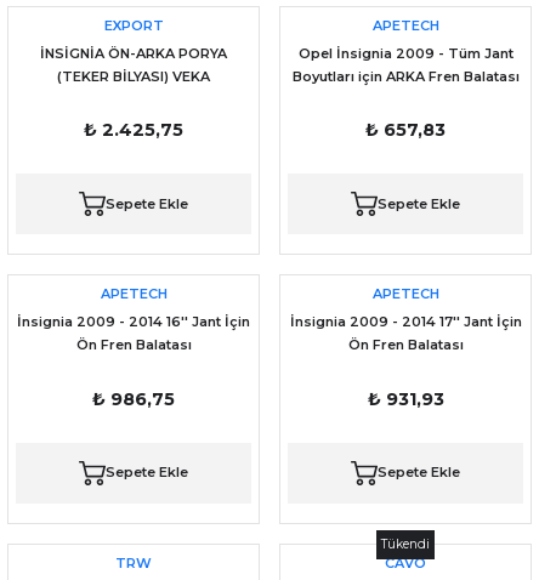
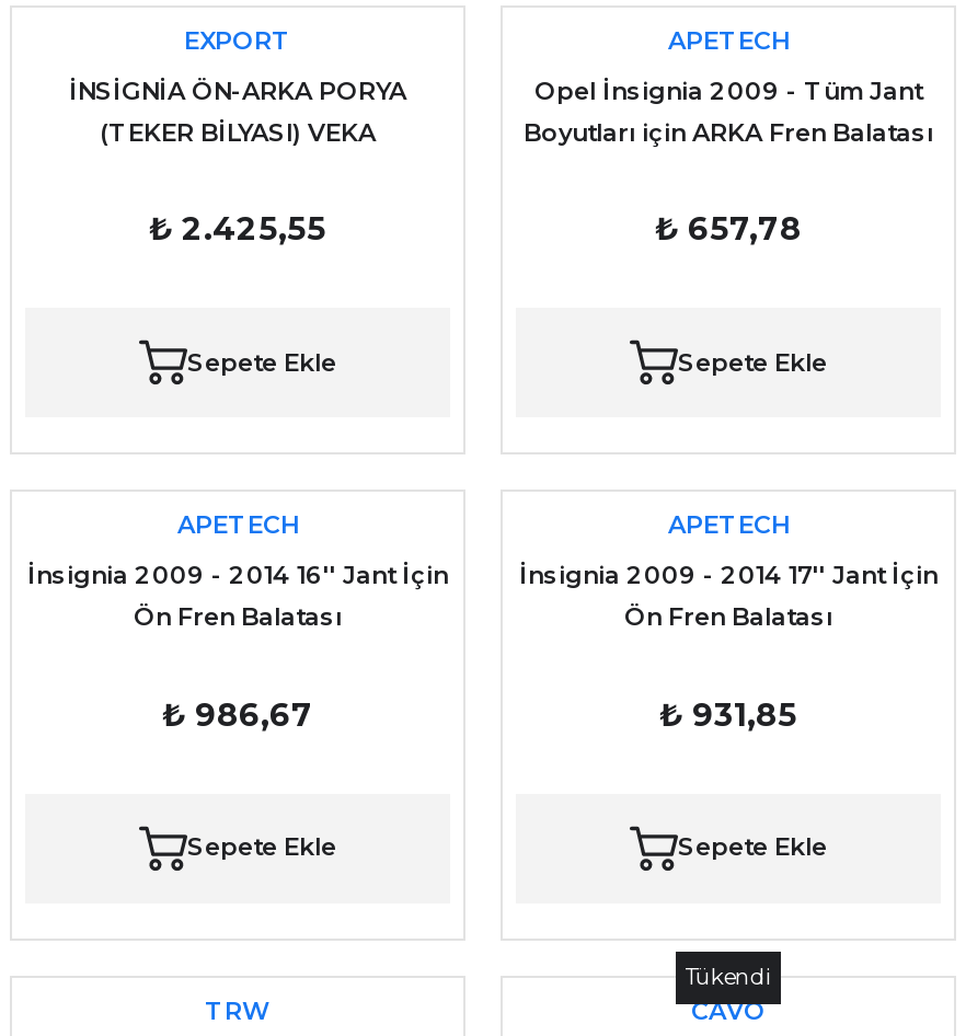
- ₺ 2.425,75
+ ₺ 2.425,55

- ₺ 657,83
+ ₺ 657,78

- ₺ 986,75
+ ₺ 986,67

- ₺ 931,93
+ ₺ 931,85
